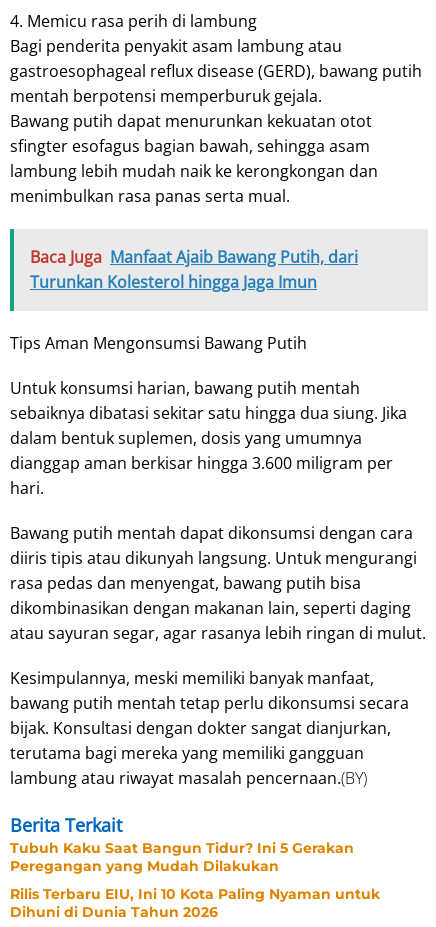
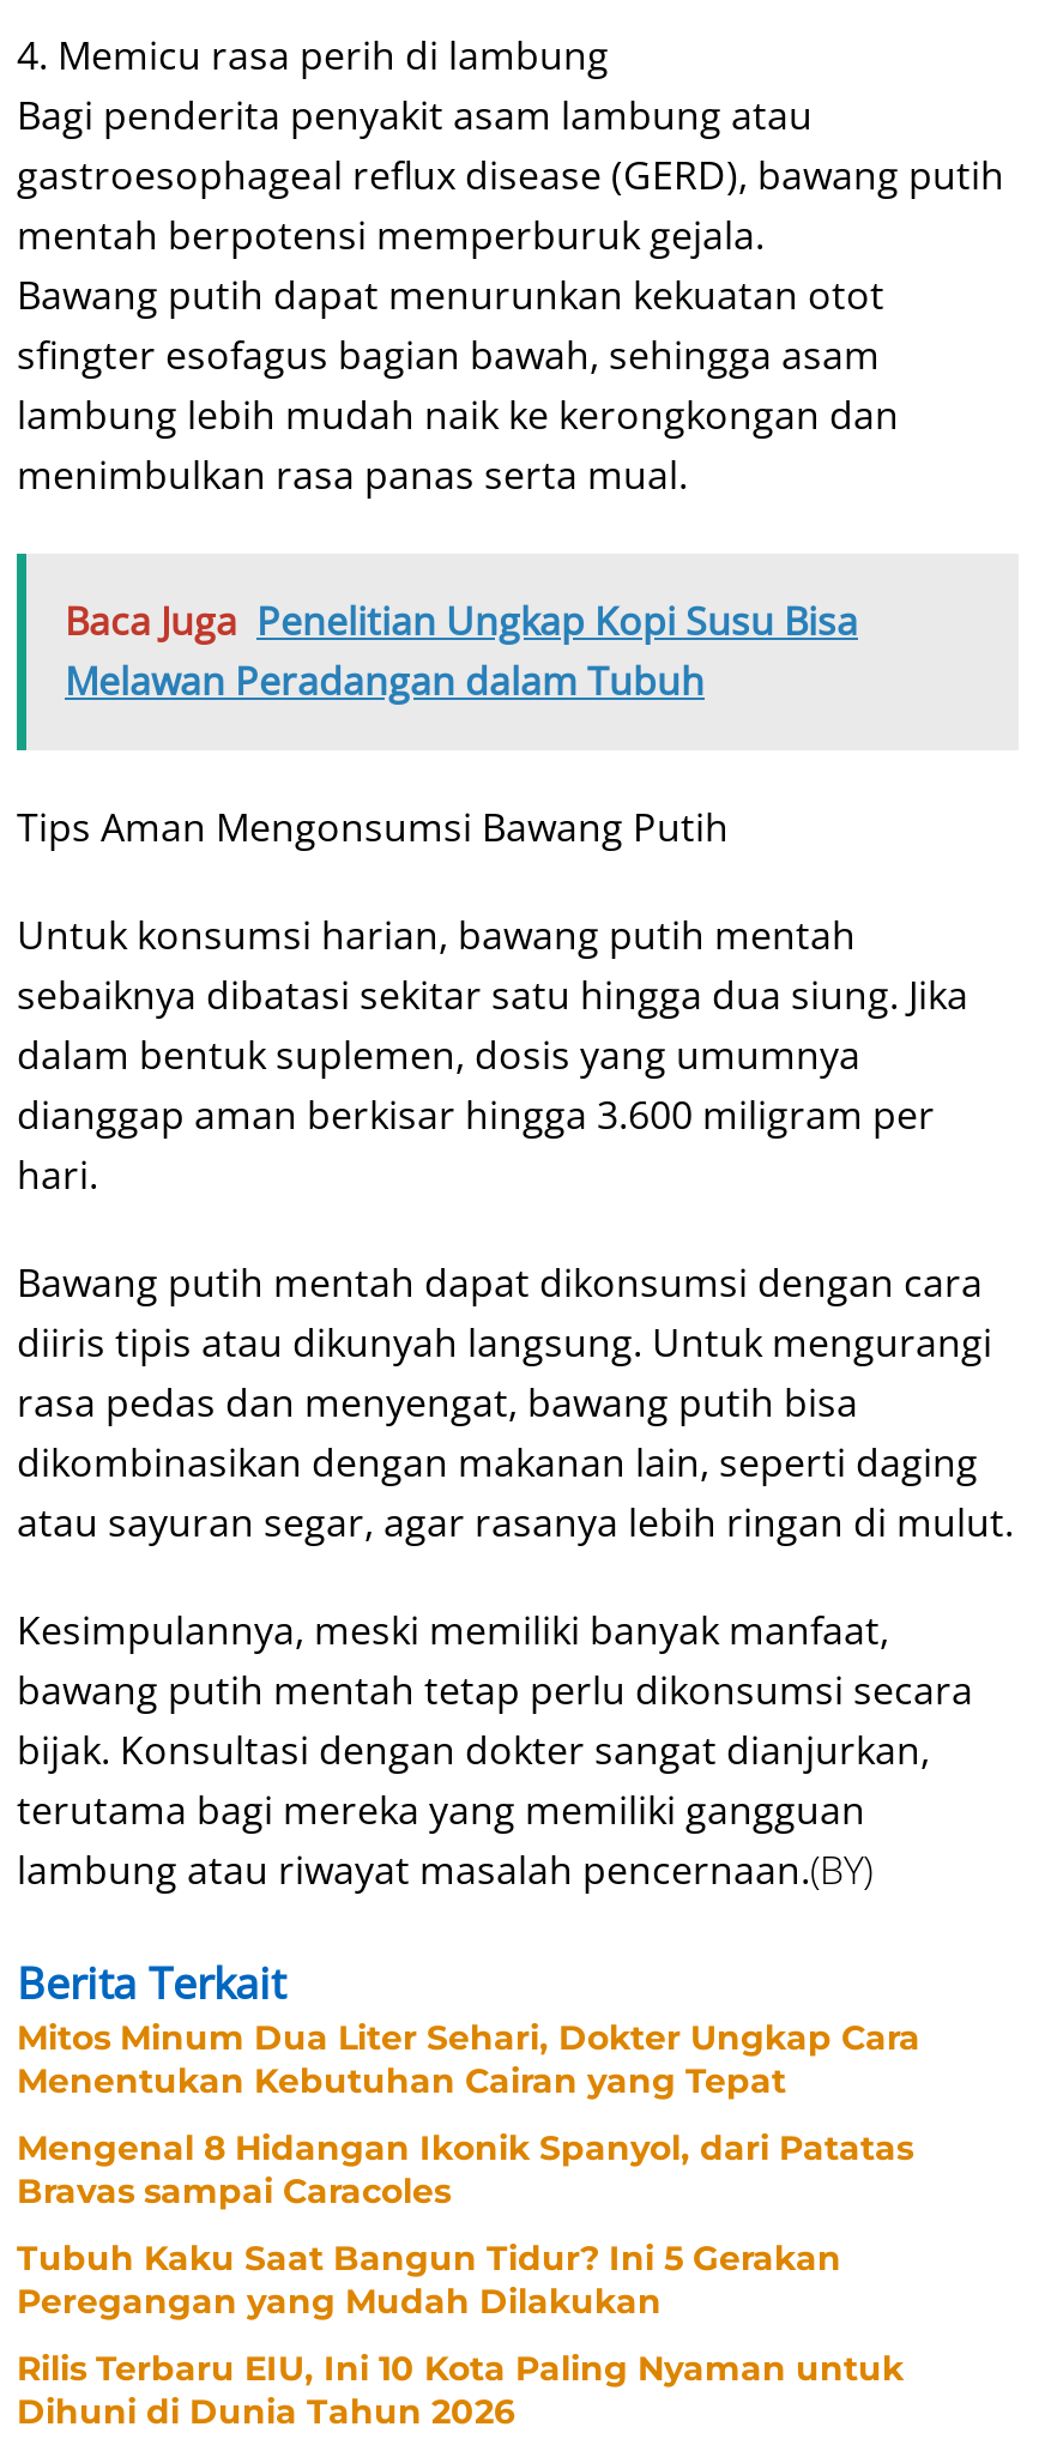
- Baca Juga Manfaat Ajaib Bawang Putih, dari
- Turunkan Kolesterol hingga Jaga Imun
+ Baca Juga Penelitian Ungkap Kopi Susu Bisa
+ Melawan Peradangan dalam Tubuh

+ Mitos Minum Dua Liter Sehari, Dokter Ungkap Cara
+ Menentukan Kebutuhan Cairan yang Tepat
+ Mengenal 8 Hidangan Ikonik Spanyol, dari Patatas
+ Bravas sampai Caracoles
